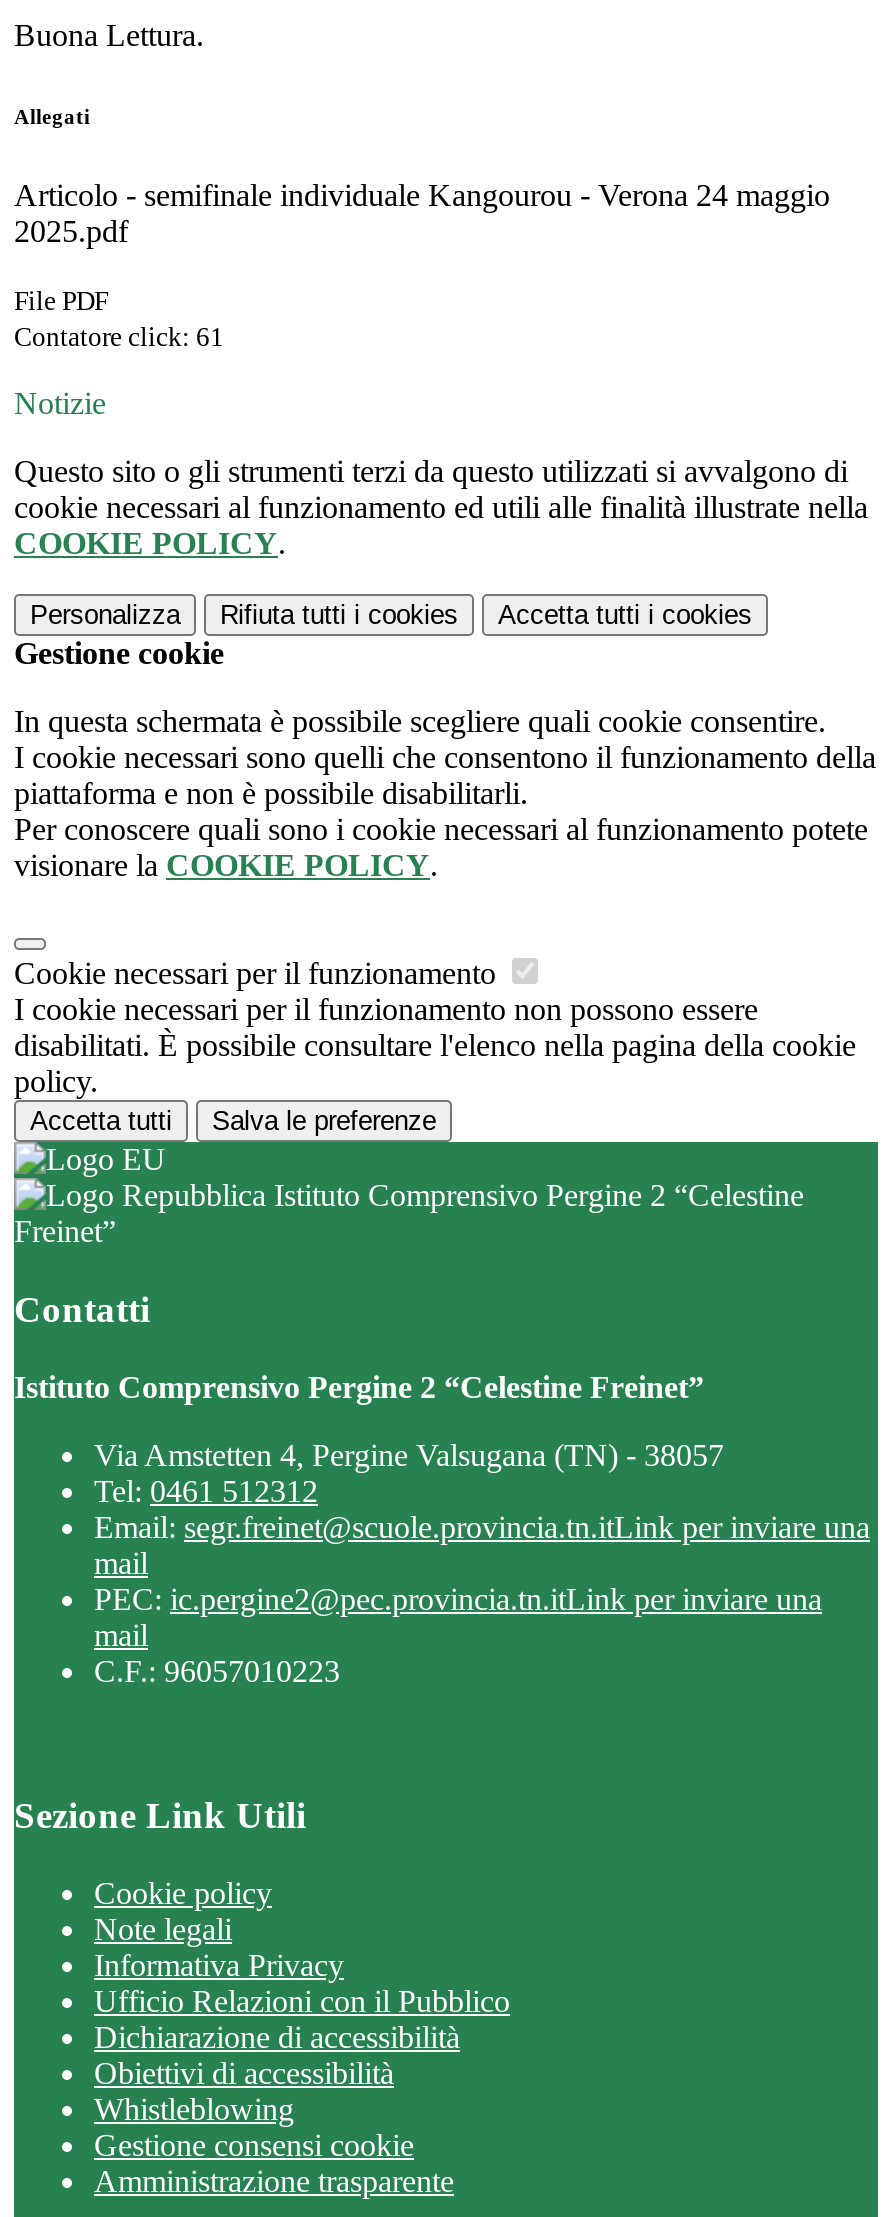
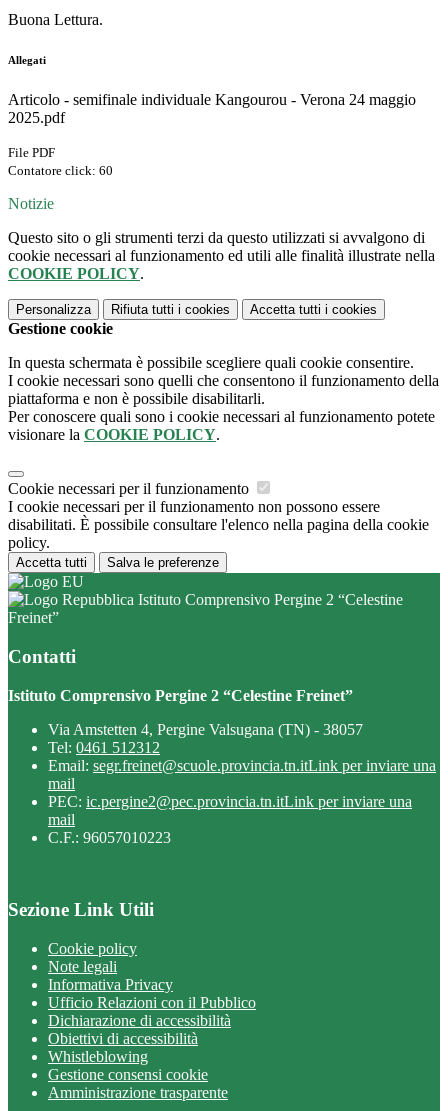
- Contatore click: 61
+ Contatore click: 60
